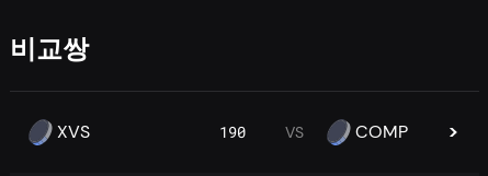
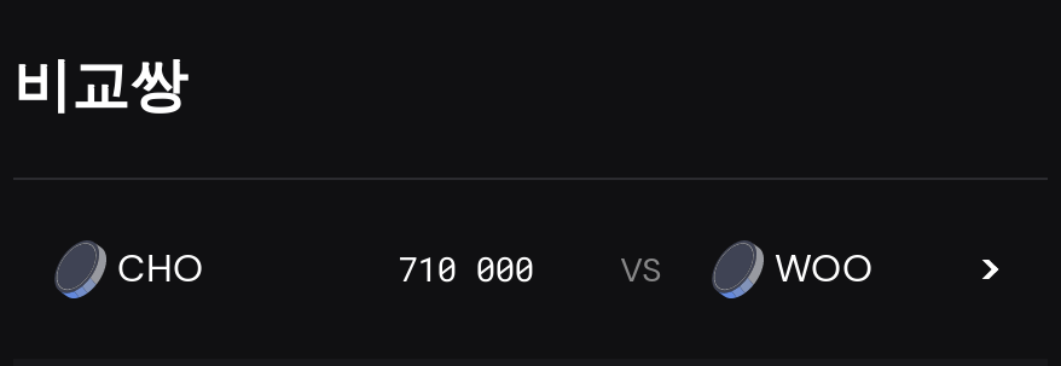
- XVS
- 190
+ CHO
+ 710 000

- COMP
+ WOO
